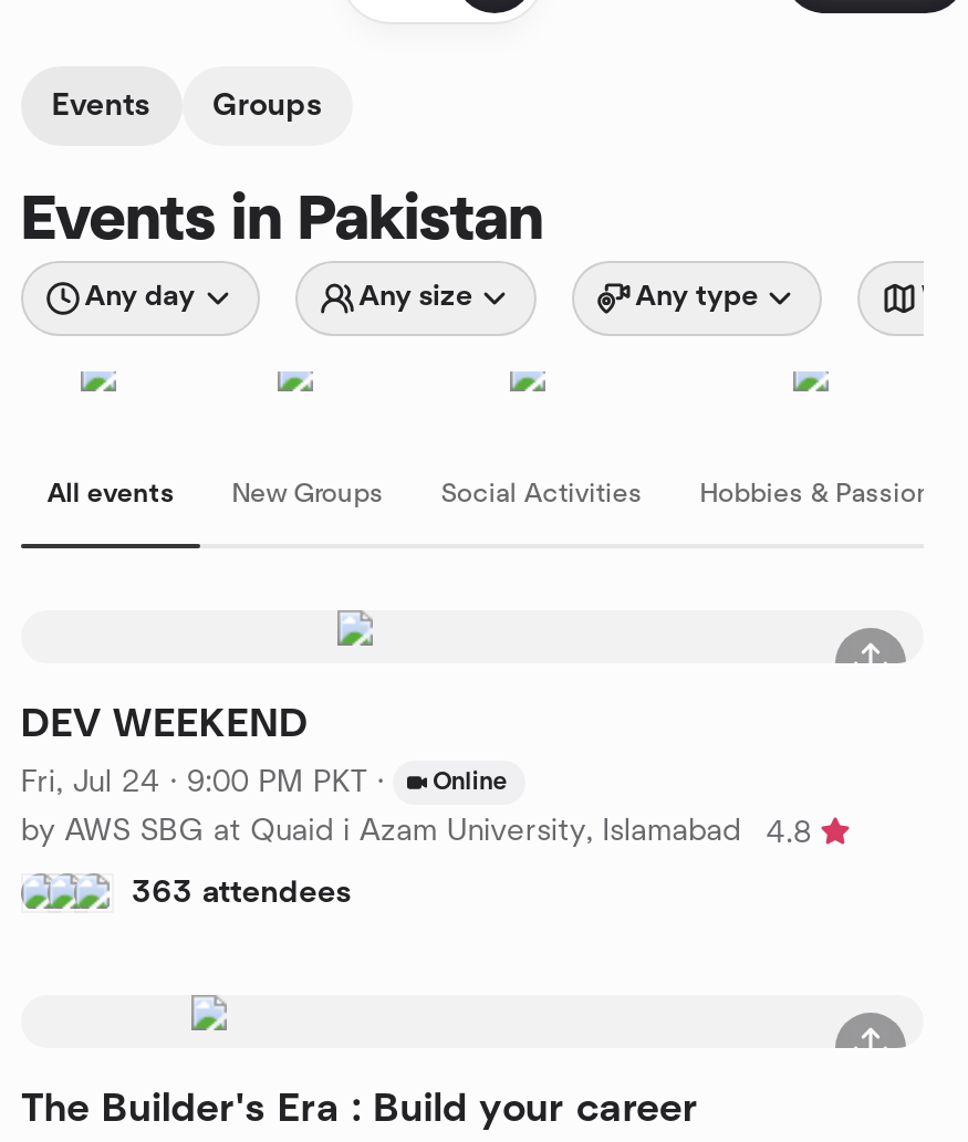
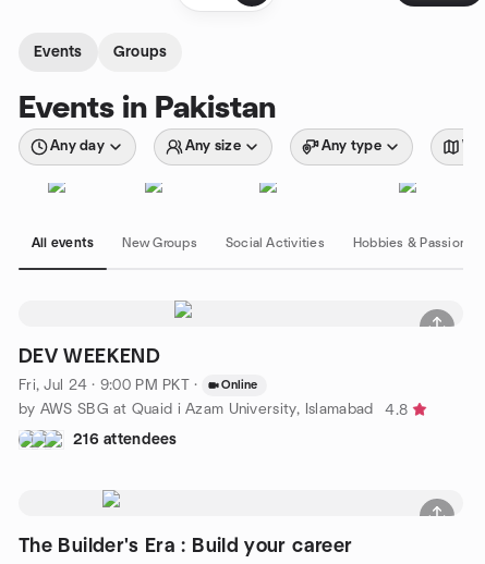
- 363 attendees
+ 216 attendees
